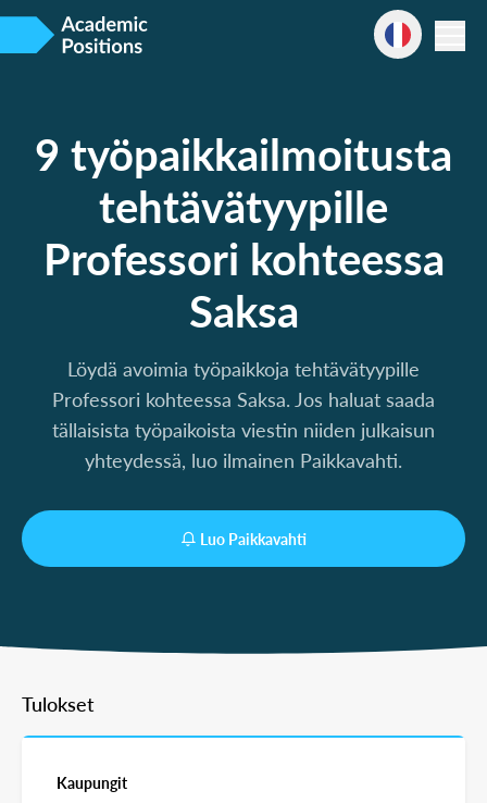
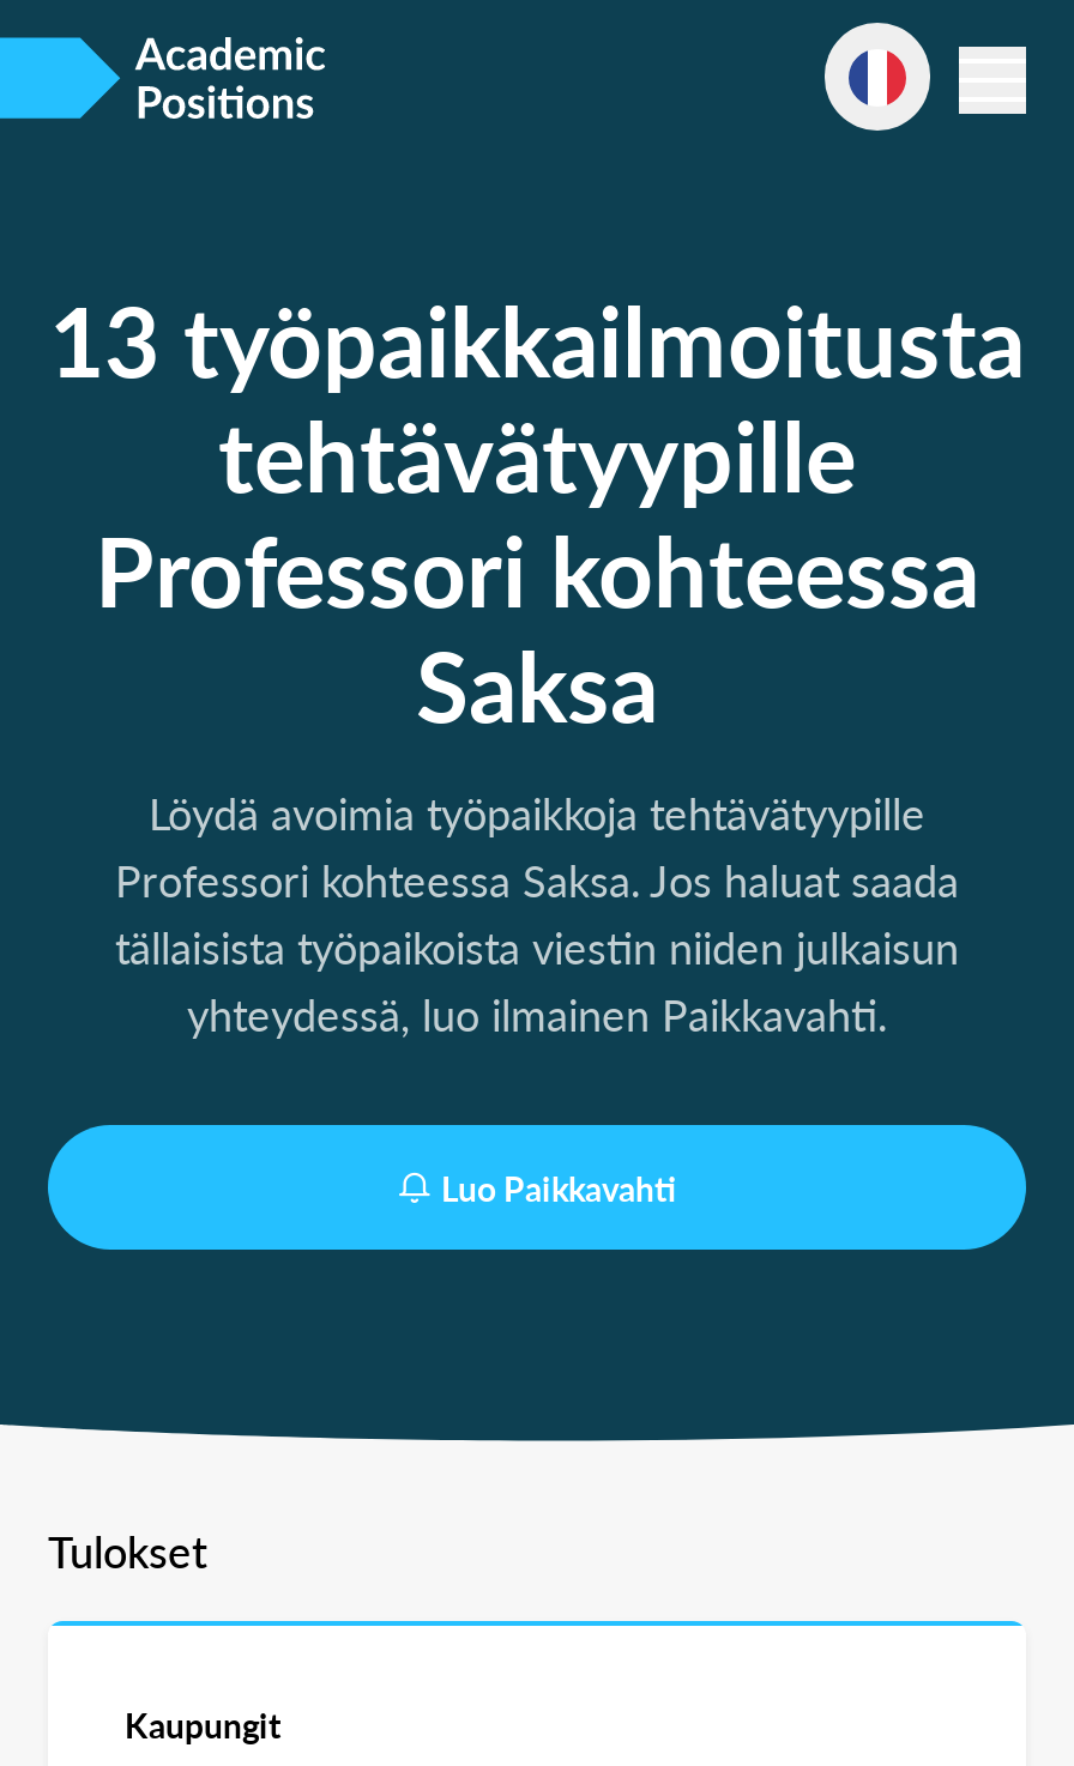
- 9 työpaikkailmoitusta
+ 13 työpaikkailmoitusta
